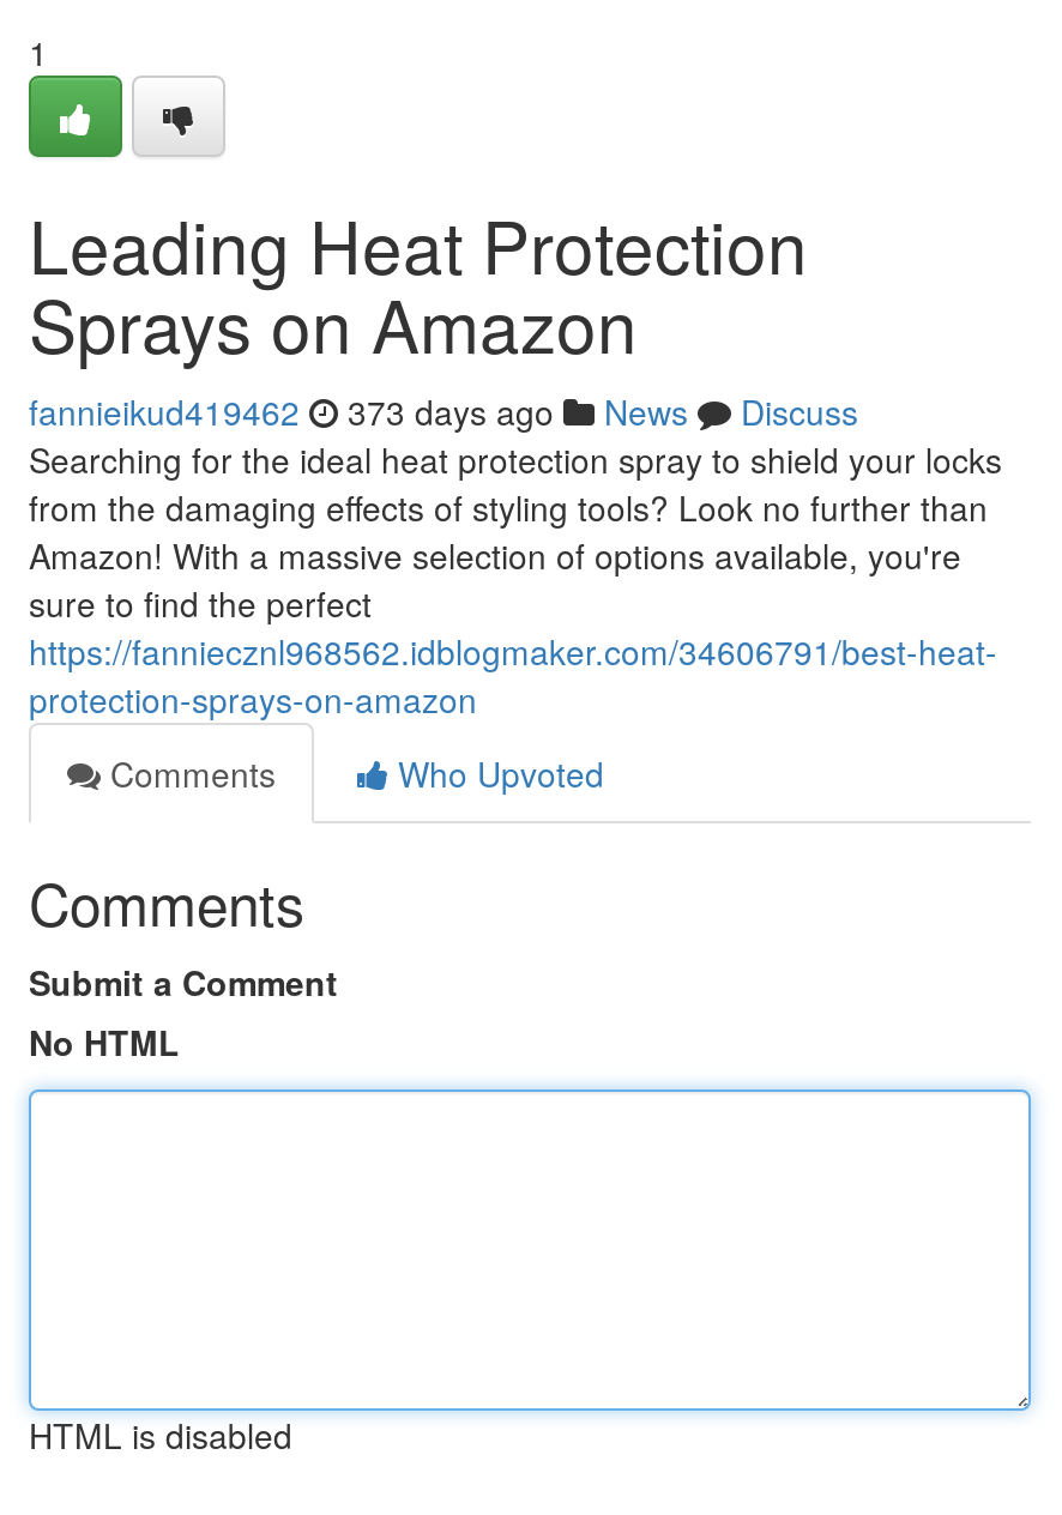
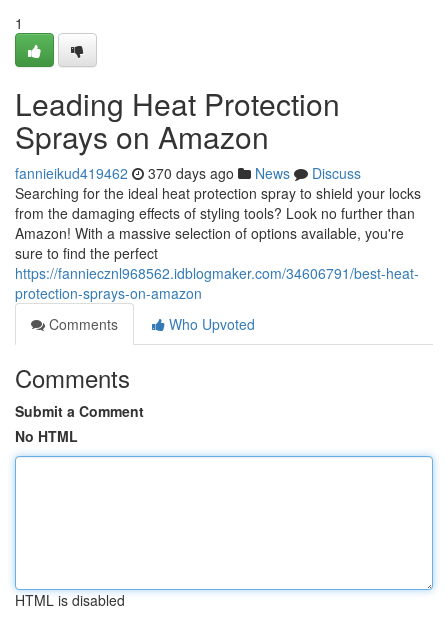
- fannieikud419462 373 days ago News Discuss
+ fannieikud419462 370 days ago News Discuss
